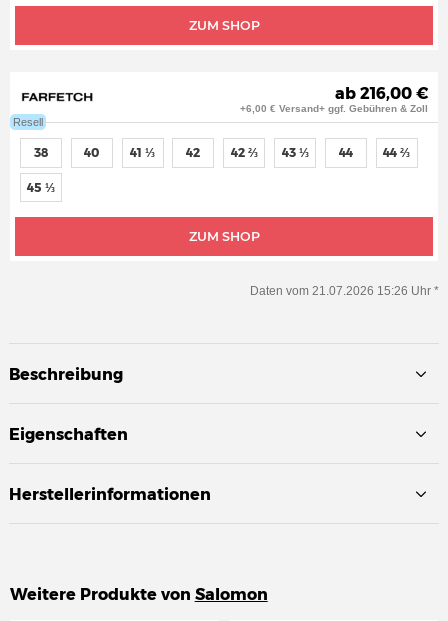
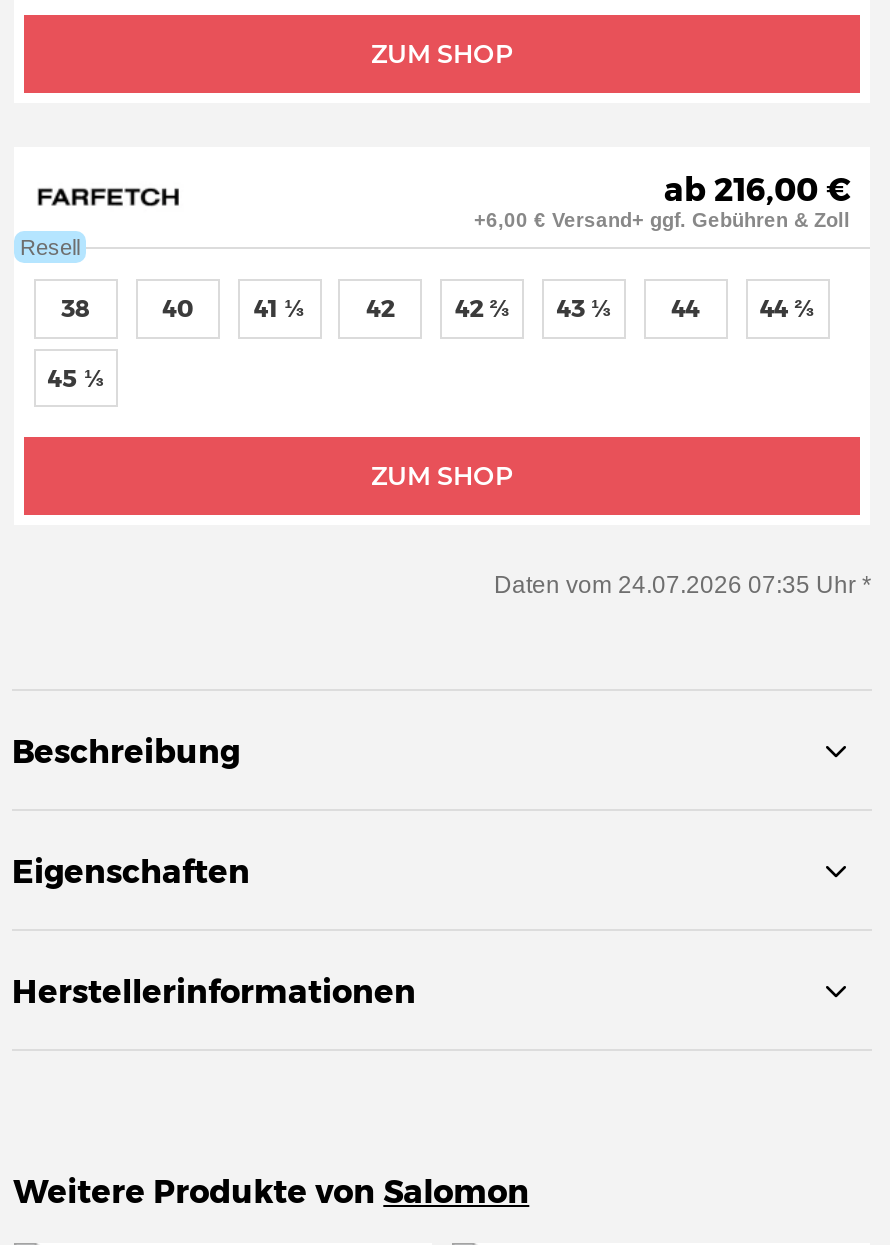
- Daten vom 21.07.2026 15:26 Uhr *
+ Daten vom 24.07.2026 07:35 Uhr *
